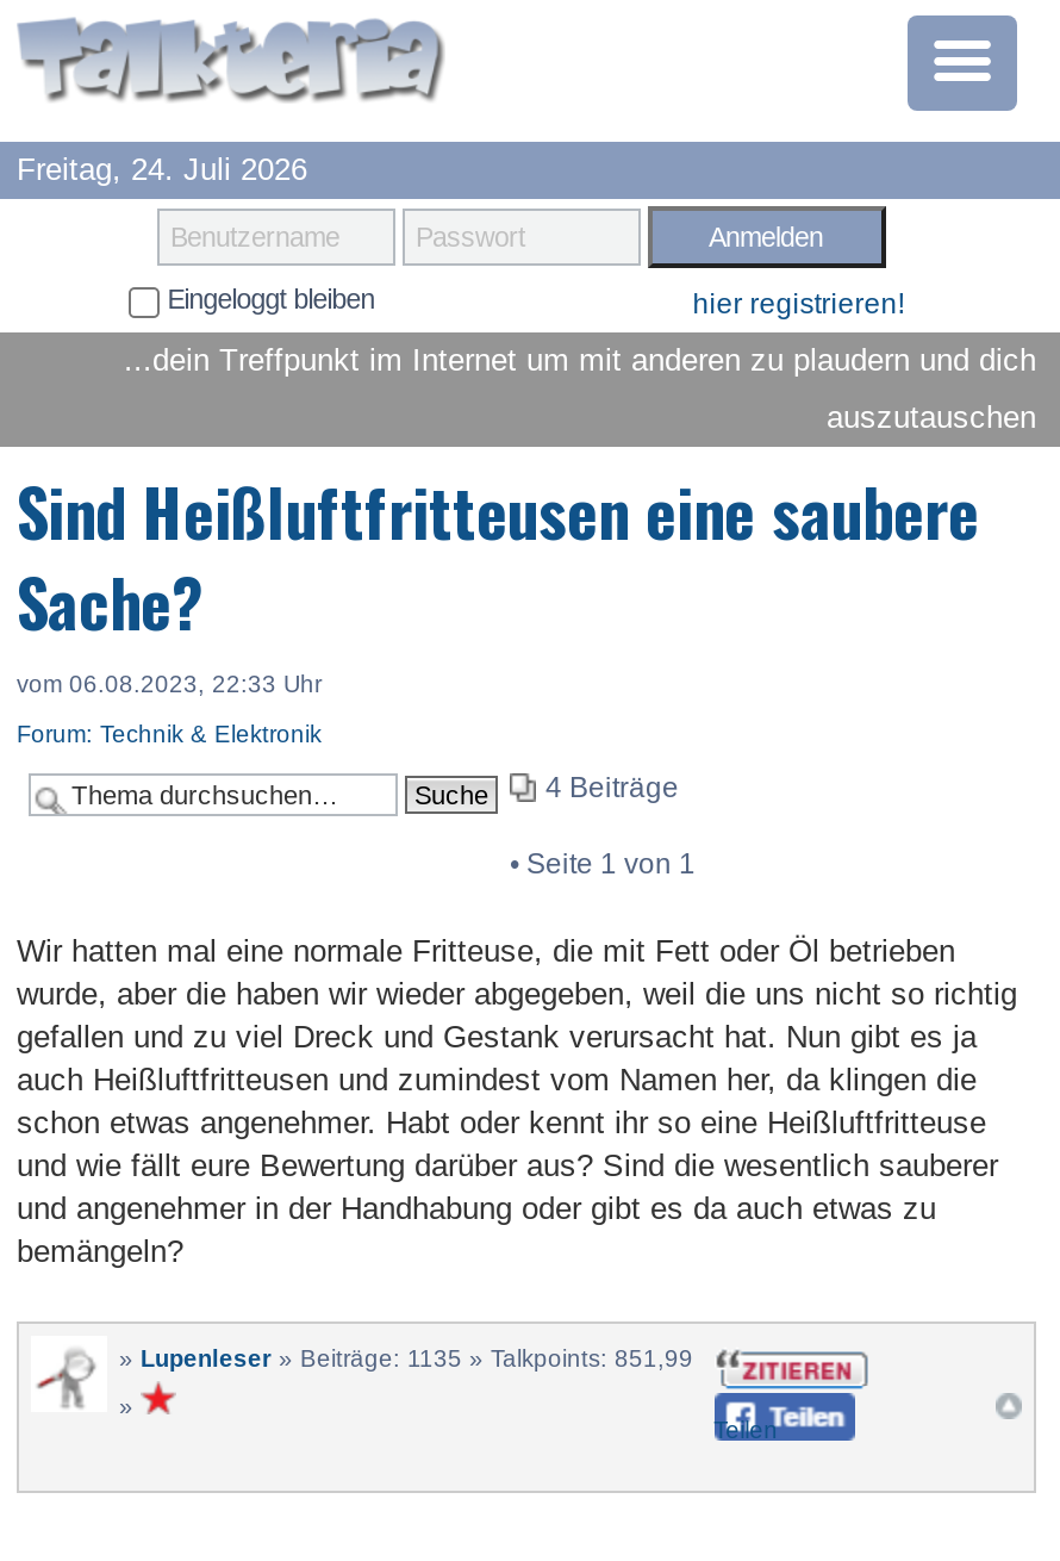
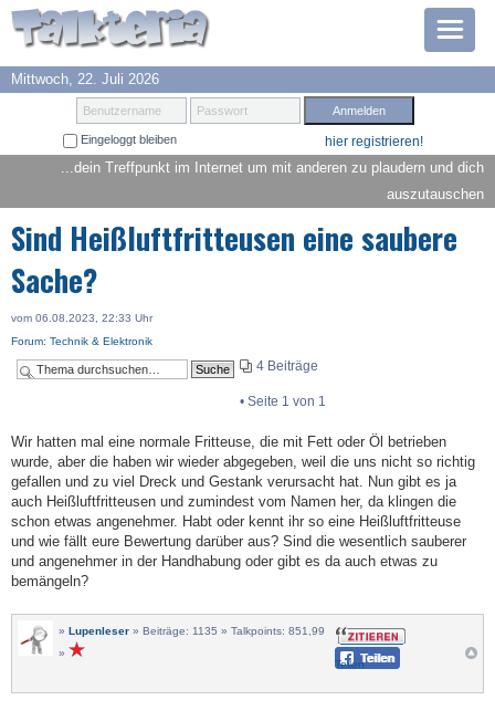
- Freitag, 24. Juli 2026
+ Mittwoch, 22. Juli 2026
